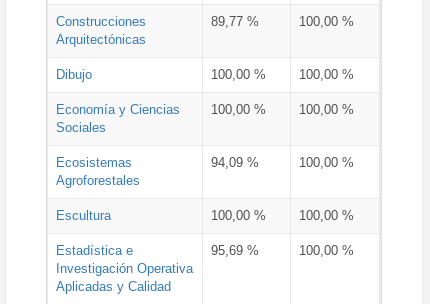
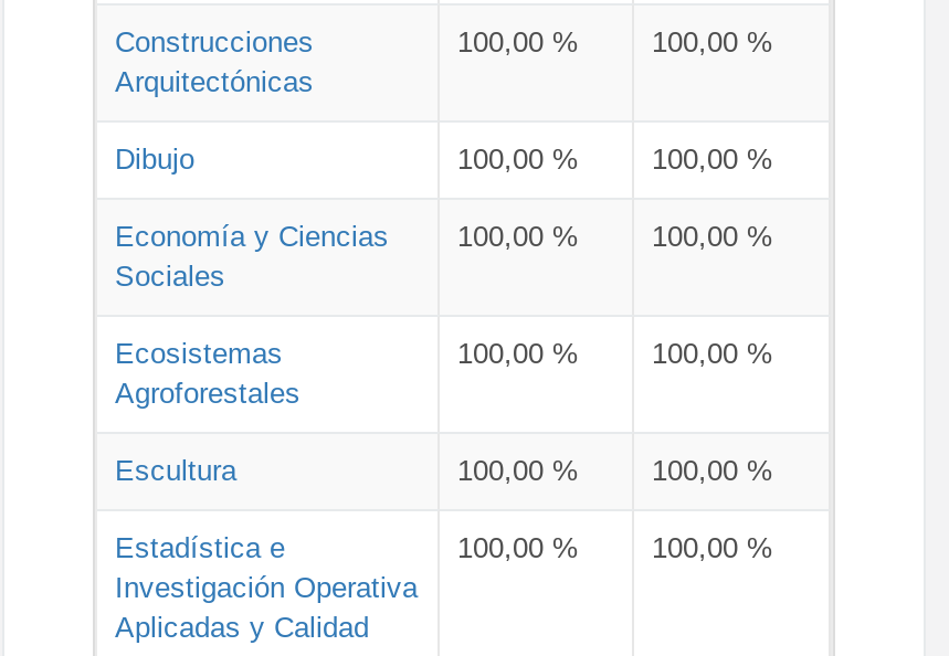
- 89,77 %
+ 100,00 %

- 94,09 %
+ 100,00 %

- 95,69 %
+ 100,00 %
